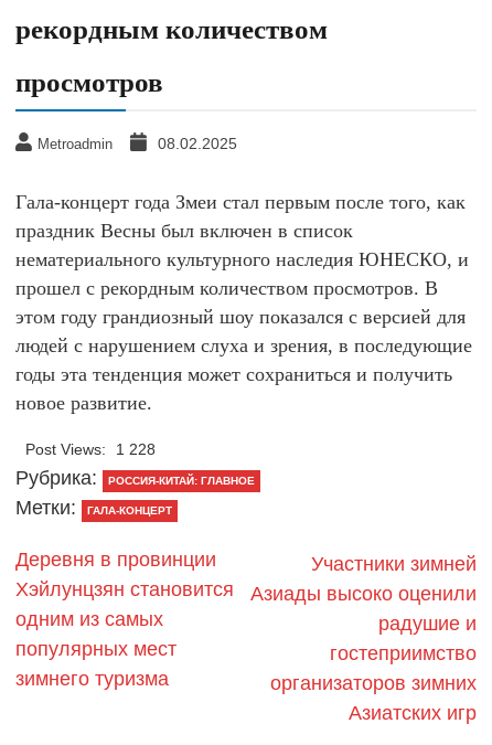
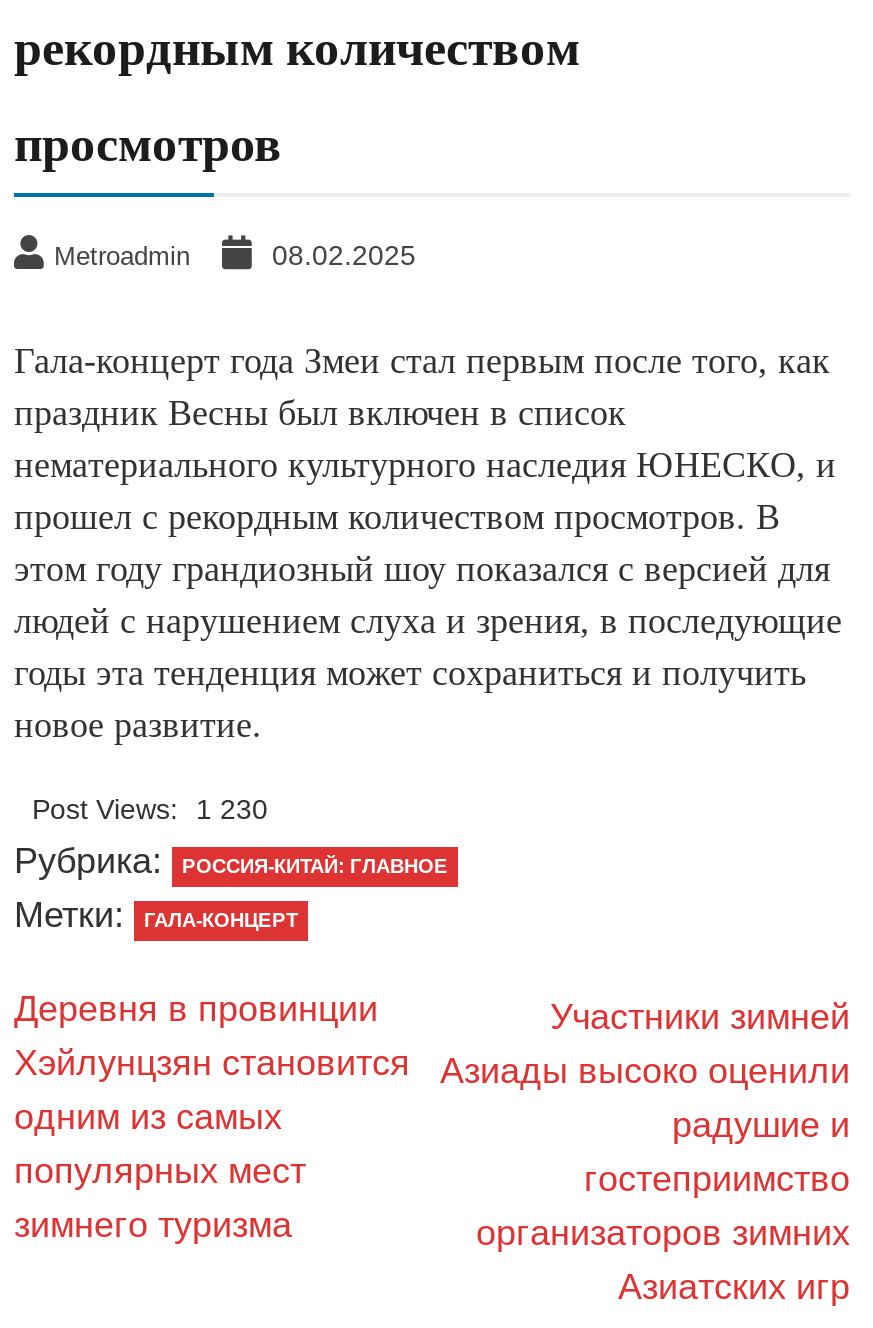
- Post Views: 1 228
+ Post Views: 1 230
